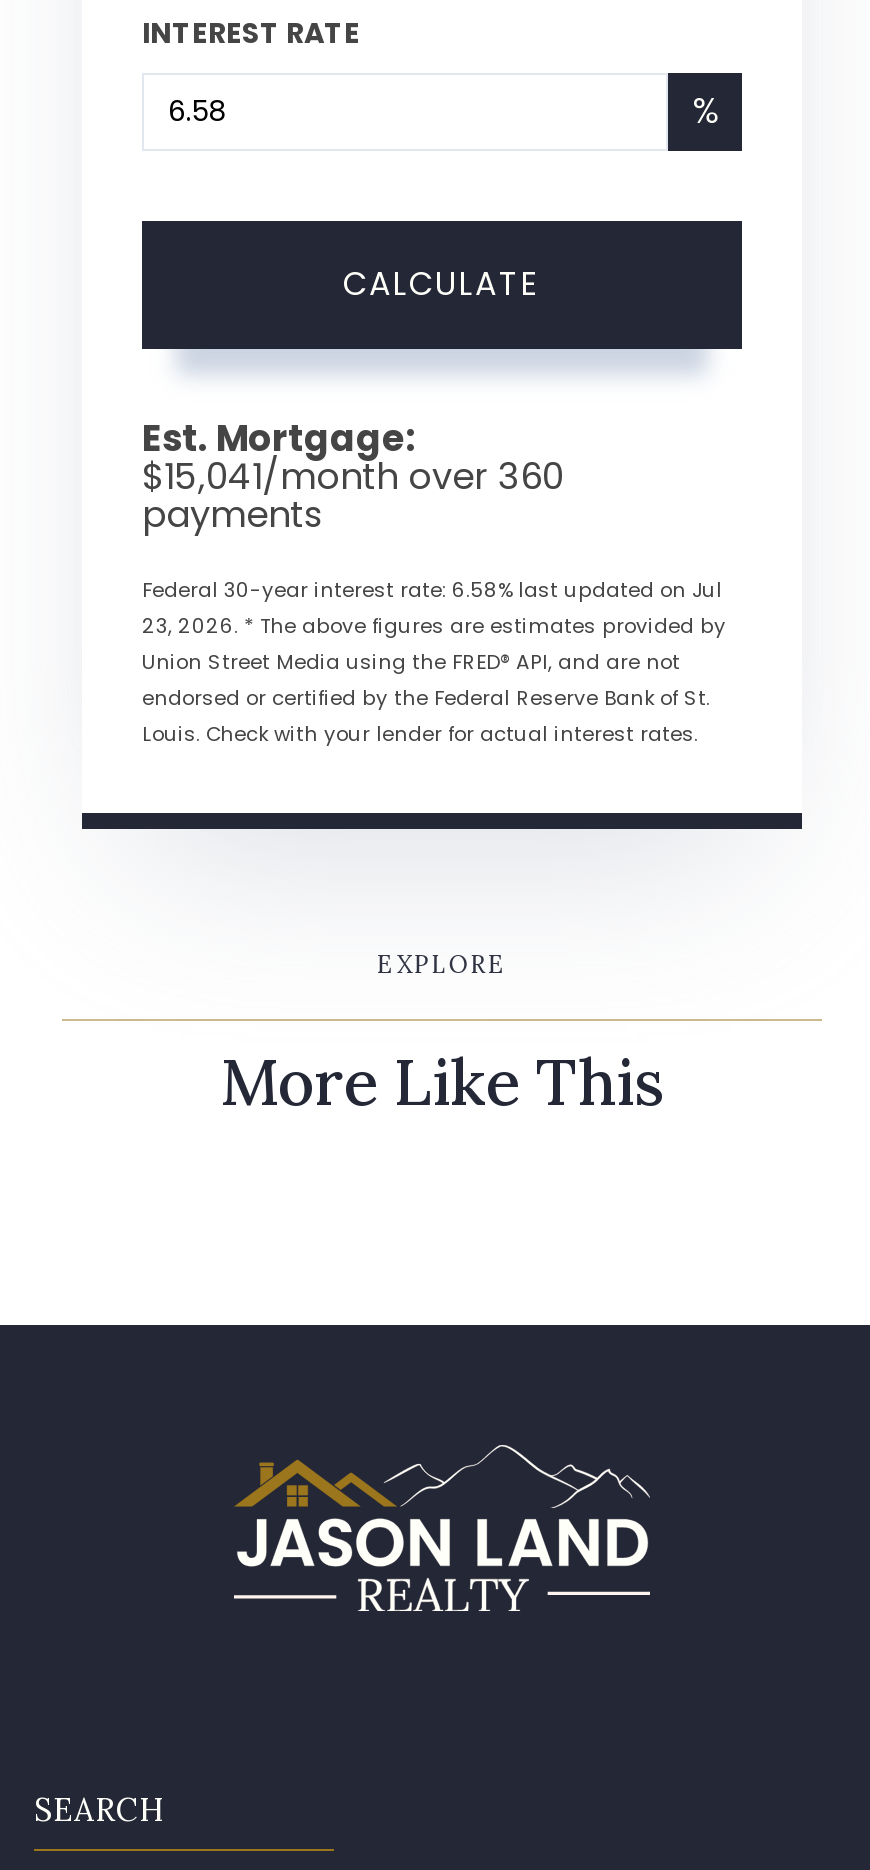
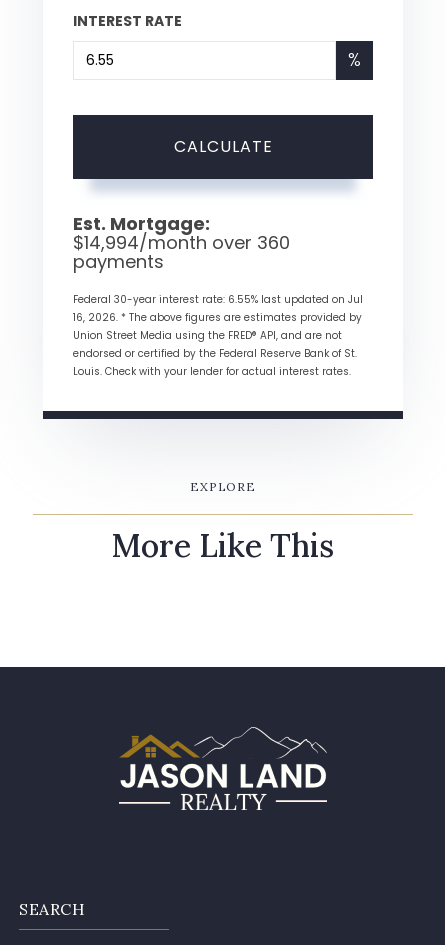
- $15,041/month over 360
+ $14,994/month over 360

- Federal 30-year interest rate: 6.58% last updated on Jul
+ Federal 30-year interest rate: 6.55% last updated on Jul

- 23, 2026. * The above figures are estimates provided by
+ 16, 2026. * The above figures are estimates provided by
